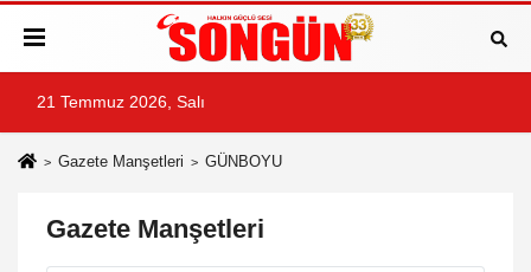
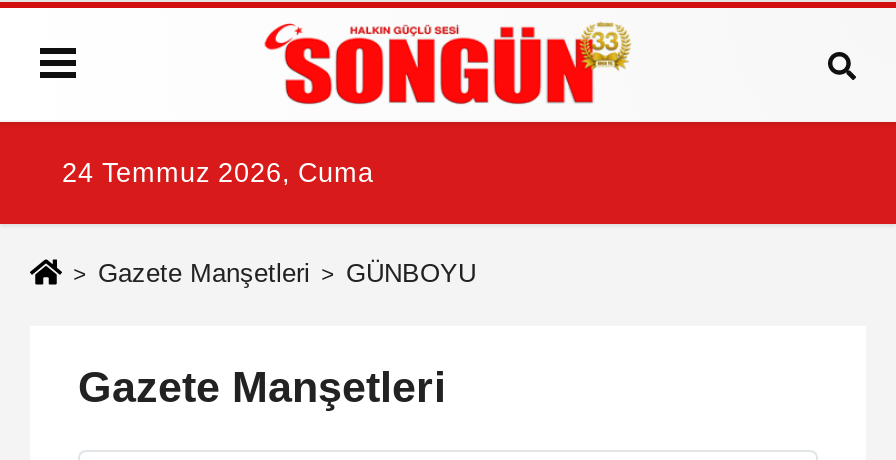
- 21 Temmuz 2026, Salı
+ 24 Temmuz 2026, Cuma
